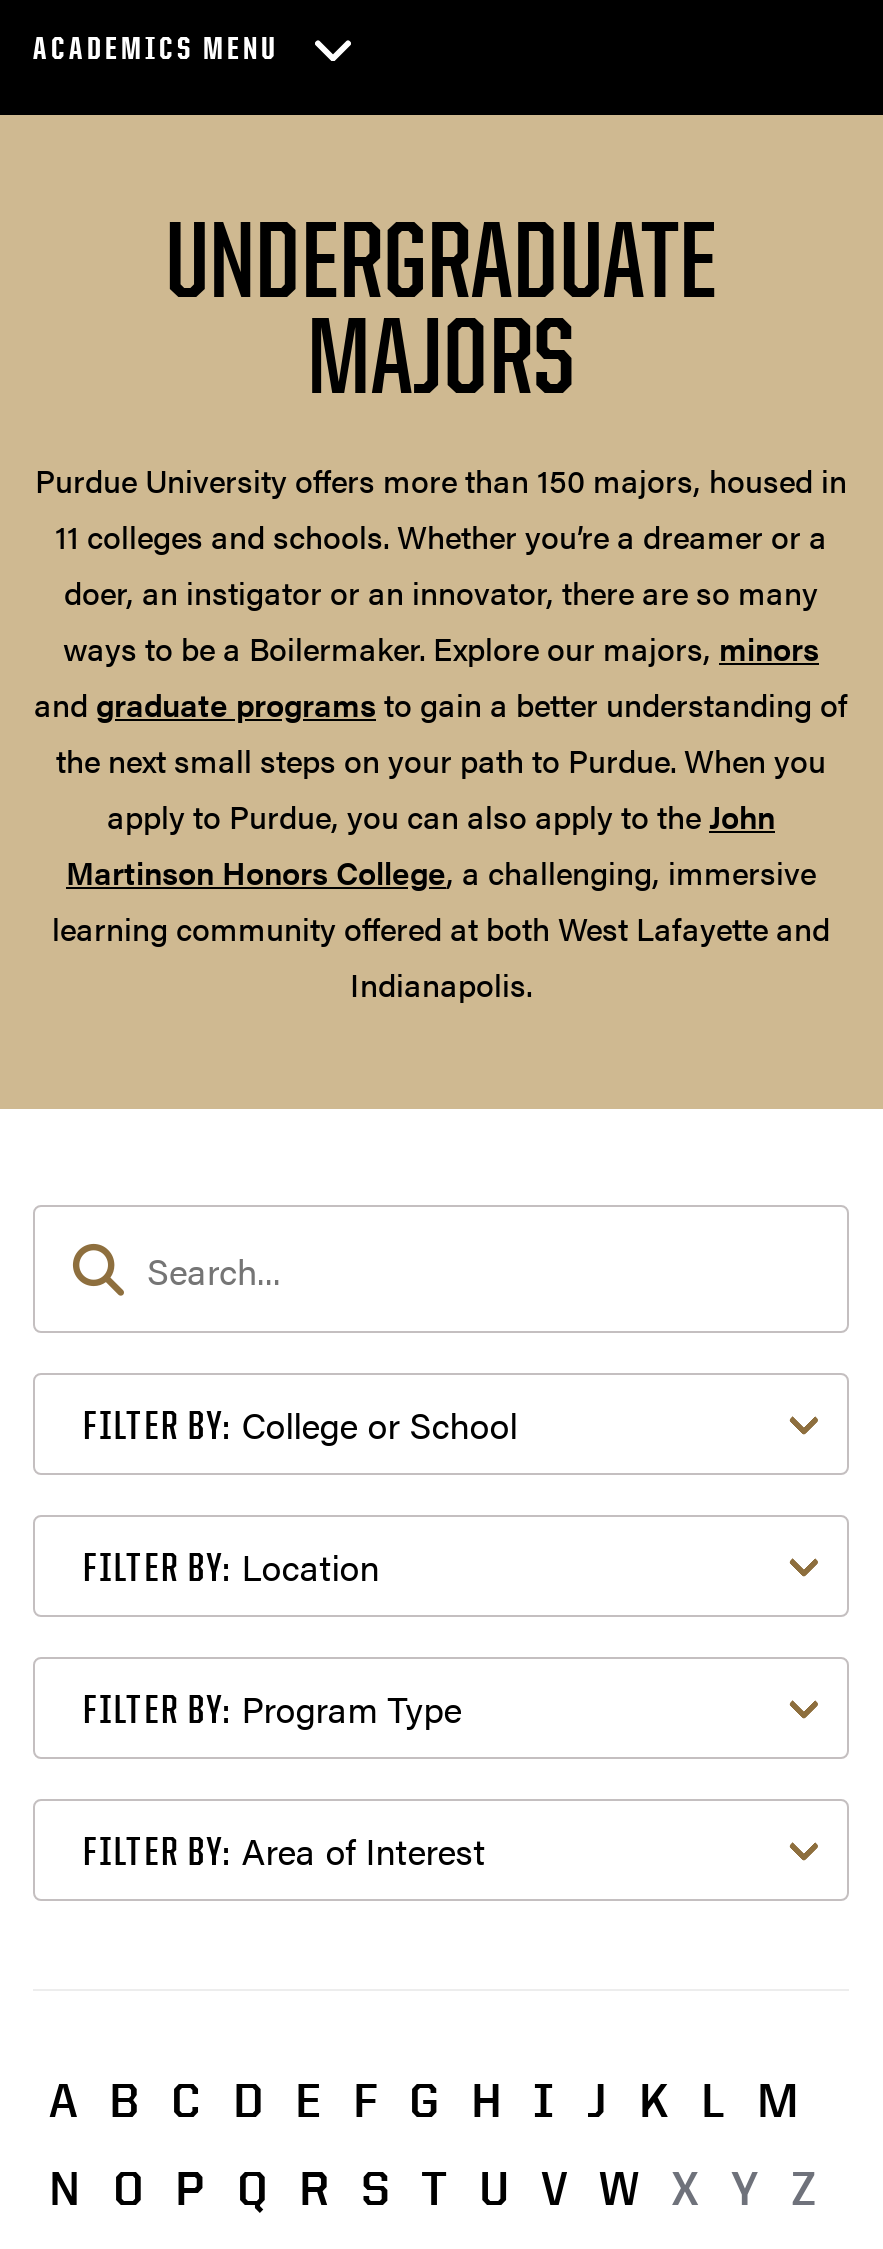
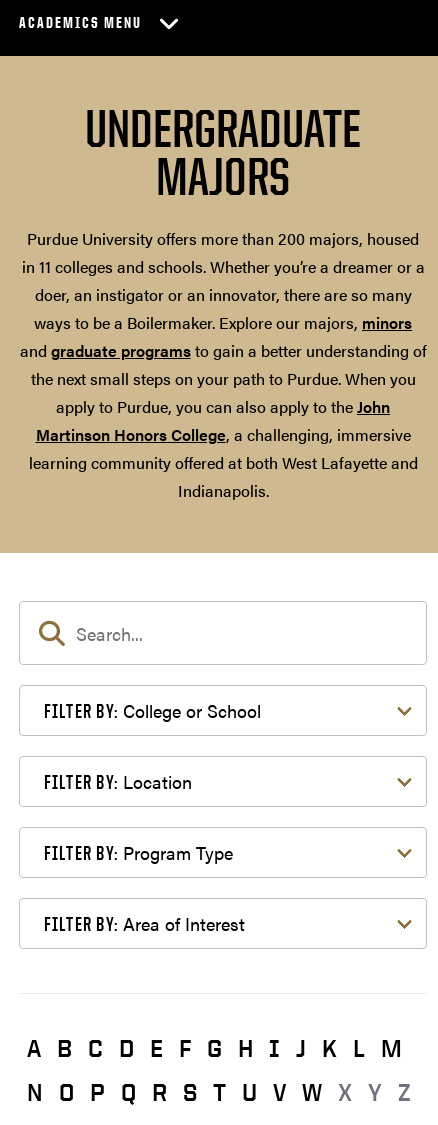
- Purdue University offers more than 150 majors, housed in
- 11 colleges and schools. Whether you’re a dreamer or a
+ Purdue University offers more than 200 majors, housed
+ in 11 colleges and schools. Whether you’re a dreamer or a
